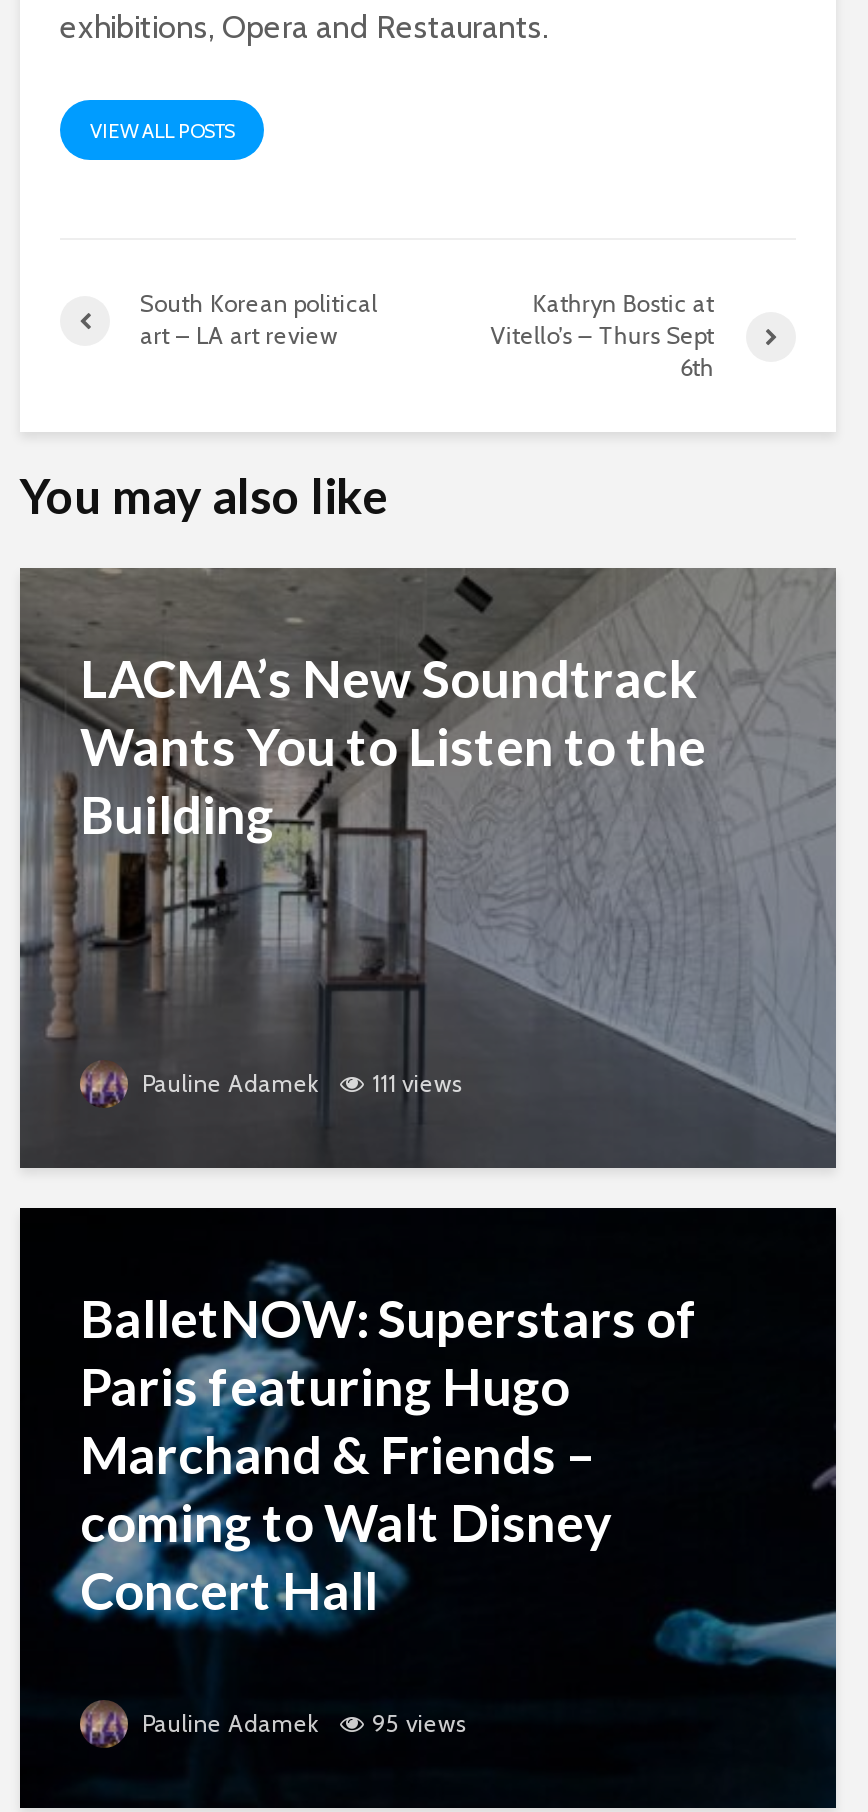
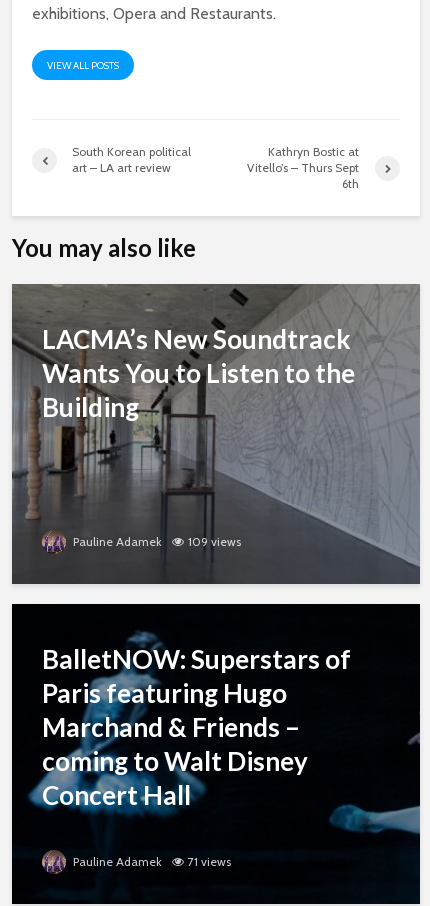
- Pauline Adamek 111 views
+ Pauline Adamek 109 views

- Pauline Adamek 95 views
+ Pauline Adamek 71 views
